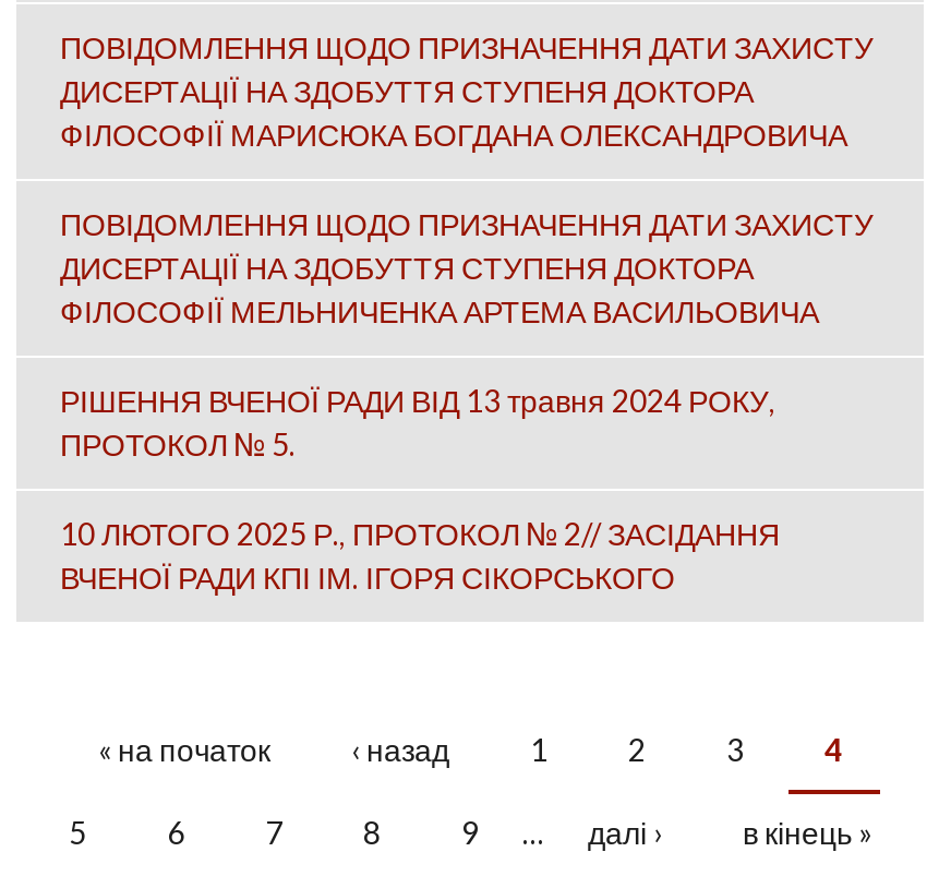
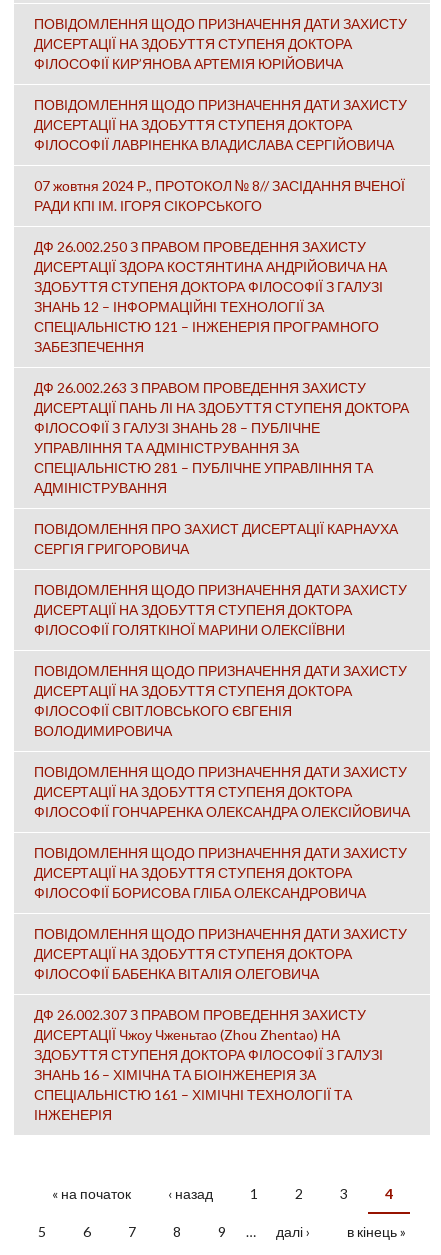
- ФІЛОСОФІЇ МАРИСЮКА БОГДАНА ОЛЕКСАНДРОВИЧА
+ ФІЛОСОФІЇ КИР’ЯНОВА АРТЕМІЯ ЮРІЙОВИЧА

- ФІЛОСОФІЇ МЕЛЬНИЧЕНКА АРТЕМА ВАСИЛЬОВИЧА
- РІШЕННЯ ВЧЕНОЇ РАДИ ВІД 13 травня 2024 РОКУ,
- ПРОТОКОЛ № 5.
- 10 ЛЮТОГО 2025 Р., ПРОТОКОЛ № 2// ЗАСІДАННЯ
- ВЧЕНОЇ РАДИ КПІ ІМ. ІГОРЯ СІКОРСЬКОГО
+ ФІЛОСОФІЇ ЛАВРІНЕНКА ВЛАДИСЛАВА СЕРГІЙОВИЧА
+ 07 жовтня 2024 Р., ПРОТОКОЛ № 8// ЗАСІДАННЯ ВЧЕНОЇ
+ РАДИ КПІ ІМ. ІГОРЯ СІКОРСЬКОГО
+ ДФ 26.002.250 З ПРАВОМ ПРОВЕДЕННЯ ЗАХИСТУ
+ ДИСЕРТАЦІЇ ЗДОРА КОСТЯНТИНА АНДРІЙОВИЧА НА
+ ЗДОБУТТЯ СТУПЕНЯ ДОКТОРА ФІЛОСОФІЇ З ГАЛУЗІ
+ ЗНАНЬ 12 – ІНФОРМАЦІЙНІ ТЕХНОЛОГІЇ ЗА
+ СПЕЦІАЛЬНІСТЮ 121 – ІНЖЕНЕРІЯ ПРОГРАМНОГО
+ ЗАБЕЗПЕЧЕННЯ
+ ДФ 26.002.263 З ПРАВОМ ПРОВЕДЕННЯ ЗАХИСТУ
+ ДИСЕРТАЦІЇ ПАНЬ ЛІ НА ЗДОБУТТЯ СТУПЕНЯ ДОКТОРА
+ ФІЛОСОФІЇ З ГАЛУЗІ ЗНАНЬ 28 – ПУБЛІЧНЕ
+ УПРАВЛІННЯ ТА АДМІНІСТРУВАННЯ ЗА
+ СПЕЦІАЛЬНІСТЮ 281 – ПУБЛІЧНЕ УПРАВЛІННЯ ТА
+ АДМІНІСТРУВАННЯ
+ ПОВІДОМЛЕННЯ ПРО ЗАХИСТ ДИСЕРТАЦІЇ КАРНАУХА
+ СЕРГІЯ ГРИГОРОВИЧА
+ ПОВІДОМЛЕННЯ ЩОДО ПРИЗНАЧЕННЯ ДАТИ ЗАХИСТУ
+ ДИСЕРТАЦІЇ НА ЗДОБУТТЯ СТУПЕНЯ ДОКТОРА
+ ФІЛОСОФІЇ ГОЛЯТКІНОЇ МАРИНИ ОЛЕКСІЇВНИ
+ ПОВІДОМЛЕННЯ ЩОДО ПРИЗНАЧЕННЯ ДАТИ ЗАХИСТУ
+ ДИСЕРТАЦІЇ НА ЗДОБУТТЯ СТУПЕНЯ ДОКТОРА
+ ФІЛОСОФІЇ СВІТЛОВСЬКОГО ЄВГЕНІЯ
+ ВОЛОДИМИРОВИЧА
+ ПОВІДОМЛЕННЯ ЩОДО ПРИЗНАЧЕННЯ ДАТИ ЗАХИСТУ
+ ДИСЕРТАЦІЇ НА ЗДОБУТТЯ СТУПЕНЯ ДОКТОРА
+ ФІЛОСОФІЇ ГОНЧАРЕНКА ОЛЕКСАНДРА ОЛЕКСІЙОВИЧА
+ ПОВІДОМЛЕННЯ ЩОДО ПРИЗНАЧЕННЯ ДАТИ ЗАХИСТУ
+ ДИСЕРТАЦІЇ НА ЗДОБУТТЯ СТУПЕНЯ ДОКТОРА
+ ФІЛОСОФІЇ БОРИСОВА ГЛІБА ОЛЕКСАНДРОВИЧА
+ ПОВІДОМЛЕННЯ ЩОДО ПРИЗНАЧЕННЯ ДАТИ ЗАХИСТУ
+ ДИСЕРТАЦІЇ НА ЗДОБУТТЯ СТУПЕНЯ ДОКТОРА
+ ФІЛОСОФІЇ БАБЕНКА ВІТАЛІЯ ОЛЕГОВИЧА
+ ДФ 26.002.307 З ПРАВОМ ПРОВЕДЕННЯ ЗАХИСТУ
+ ДИСЕРТАЦІЇ Чжоу Чженьтао (Zhou Zhentao) НА
+ ЗДОБУТТЯ СТУПЕНЯ ДОКТОРА ФІЛОСОФІЇ З ГАЛУЗІ
+ ЗНАНЬ 16 – ХІМІЧНА ТА БІОІНЖЕНЕРІЯ ЗА
+ СПЕЦІАЛЬНІСТЮ 161 – ХІМІЧНІ ТЕХНОЛОГІЇ ТА
+ ІНЖЕНЕРІЯ
